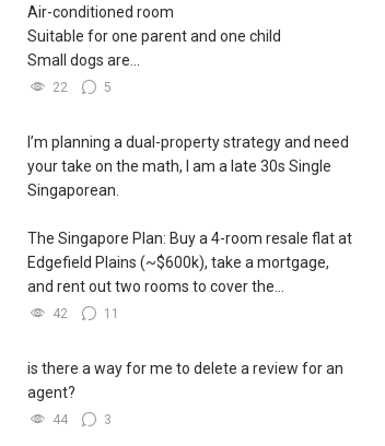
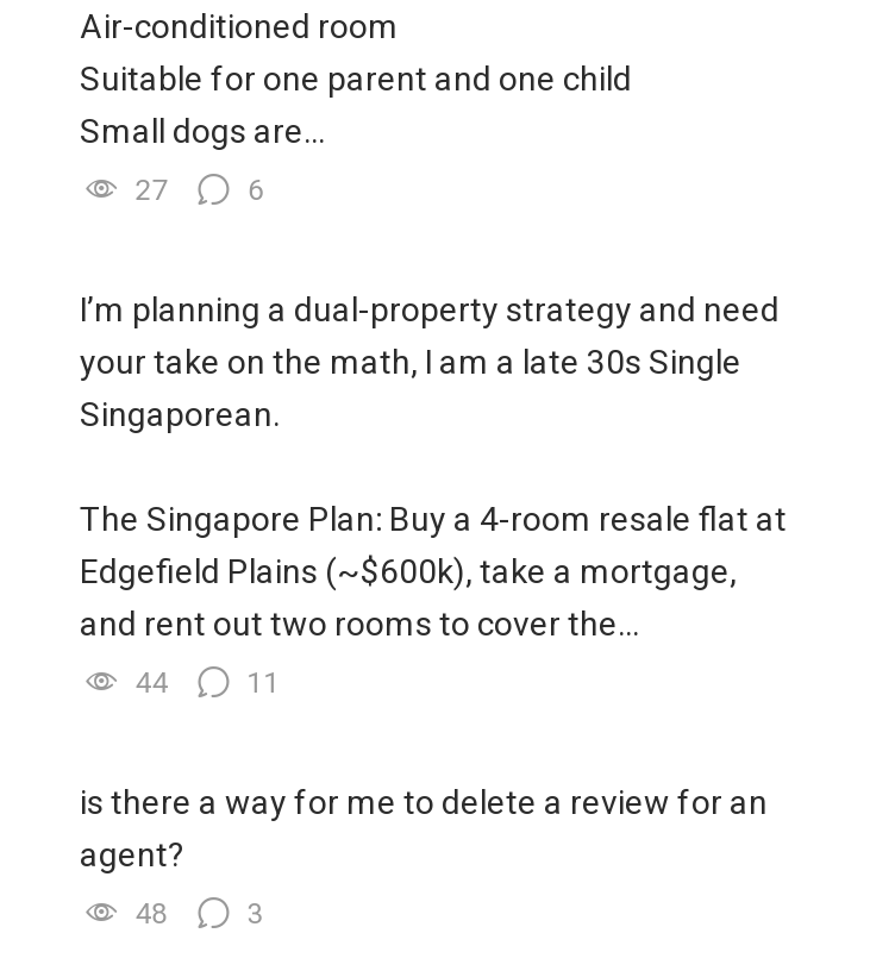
- 22
+ 27

- 5
+ 6

- 42
+ 44

- 44
+ 48
